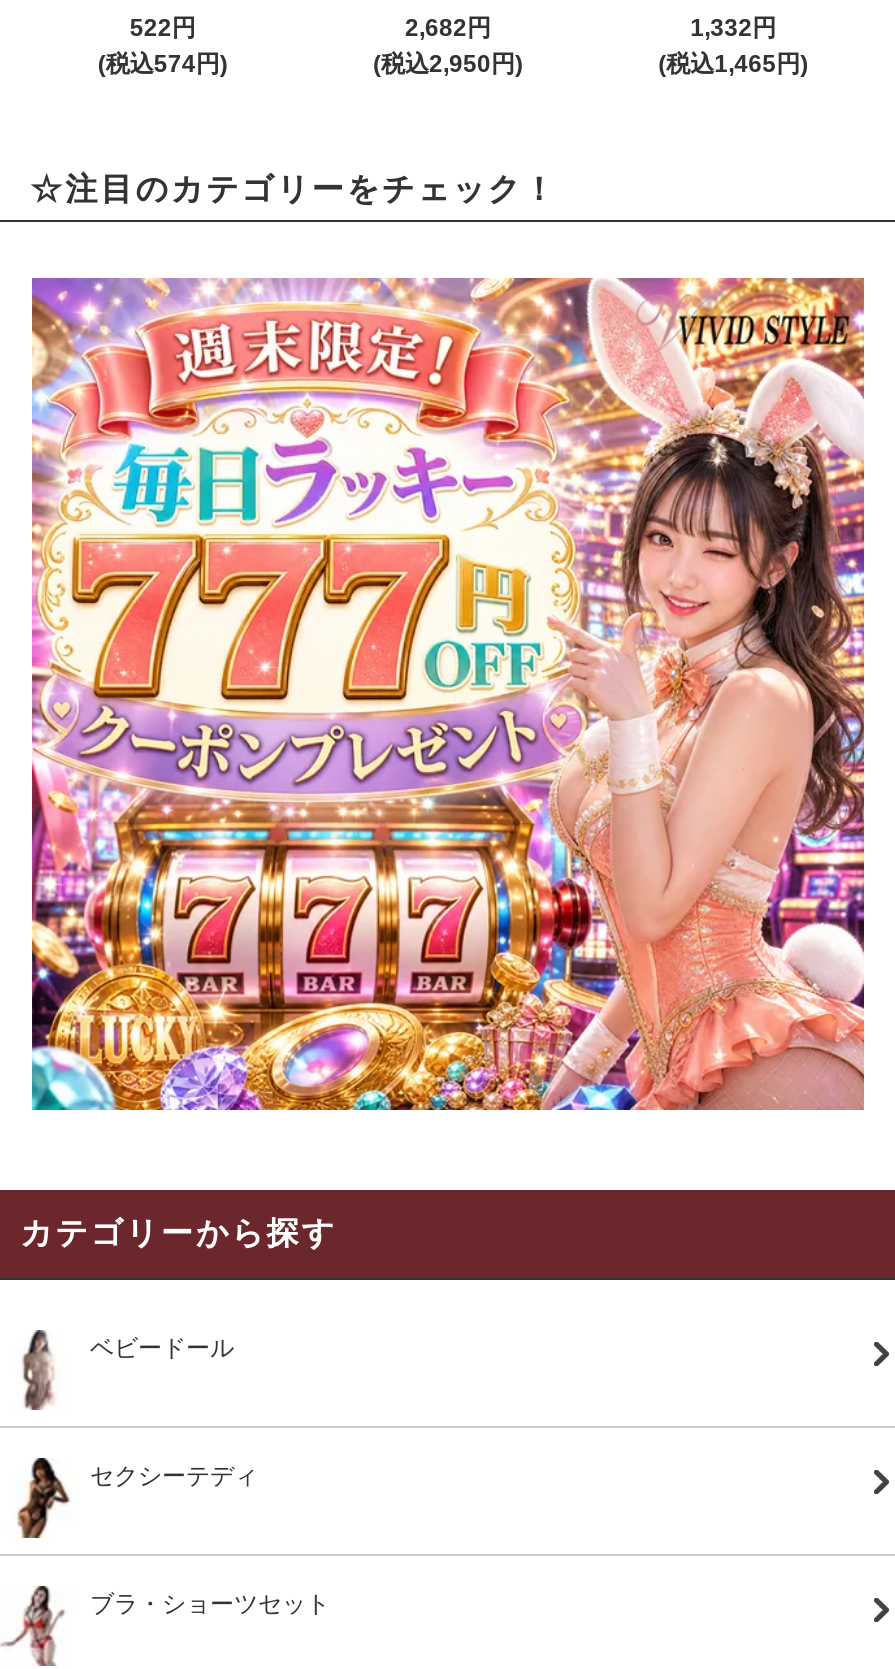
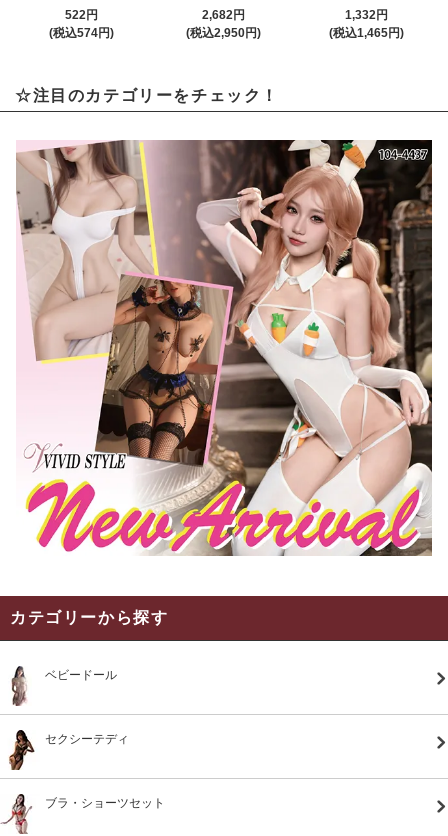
- [image]
+ [image]
